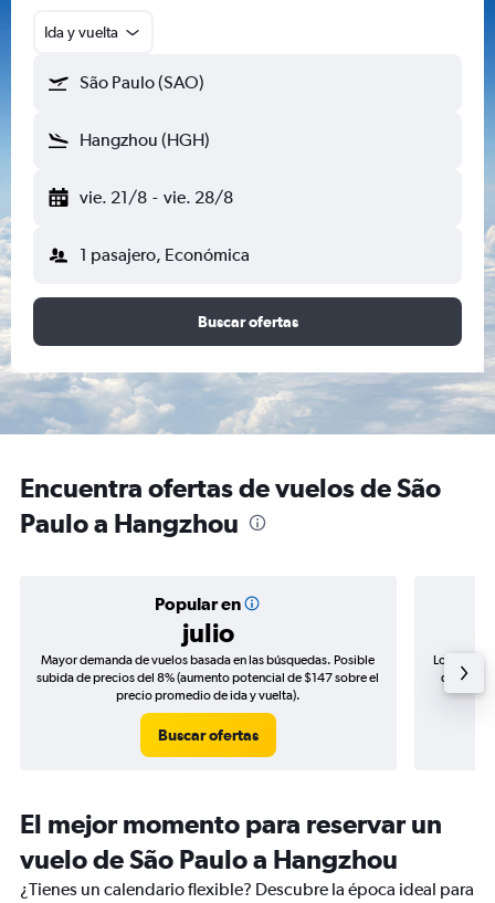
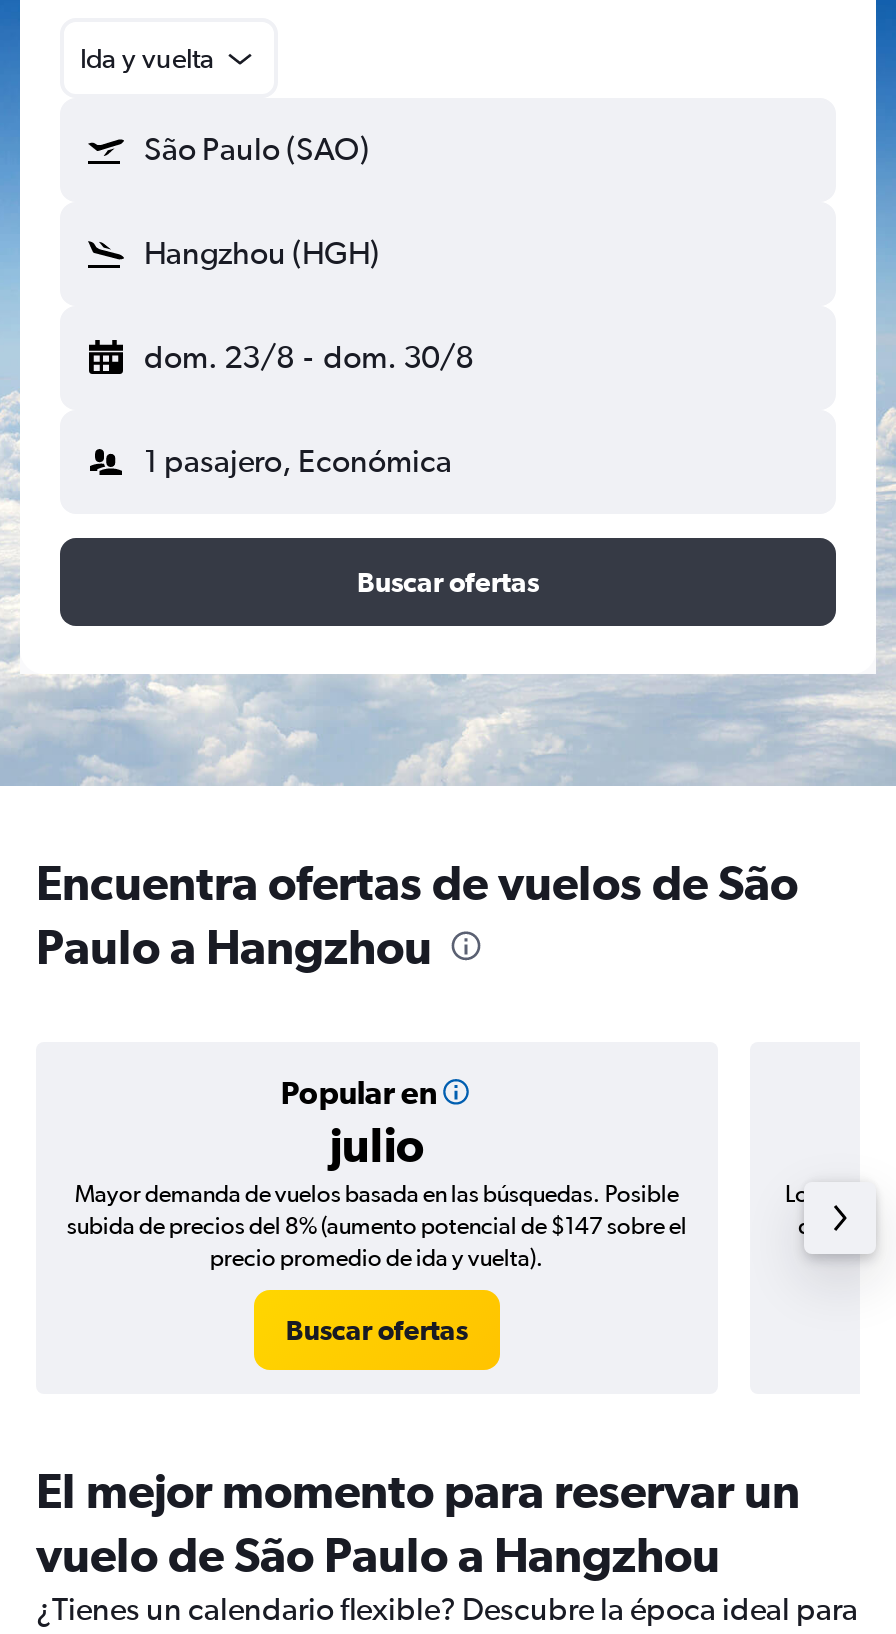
- vie. 21/8 - vie. 28/8
+ dom. 23/8 - dom. 30/8
